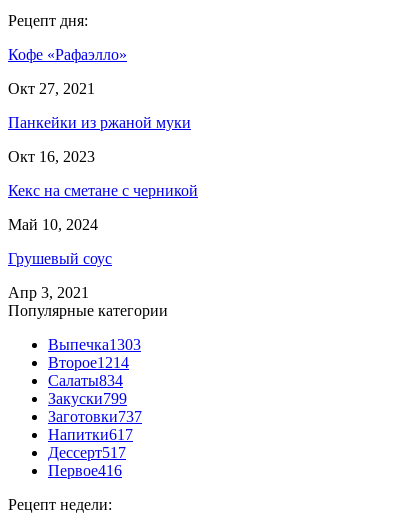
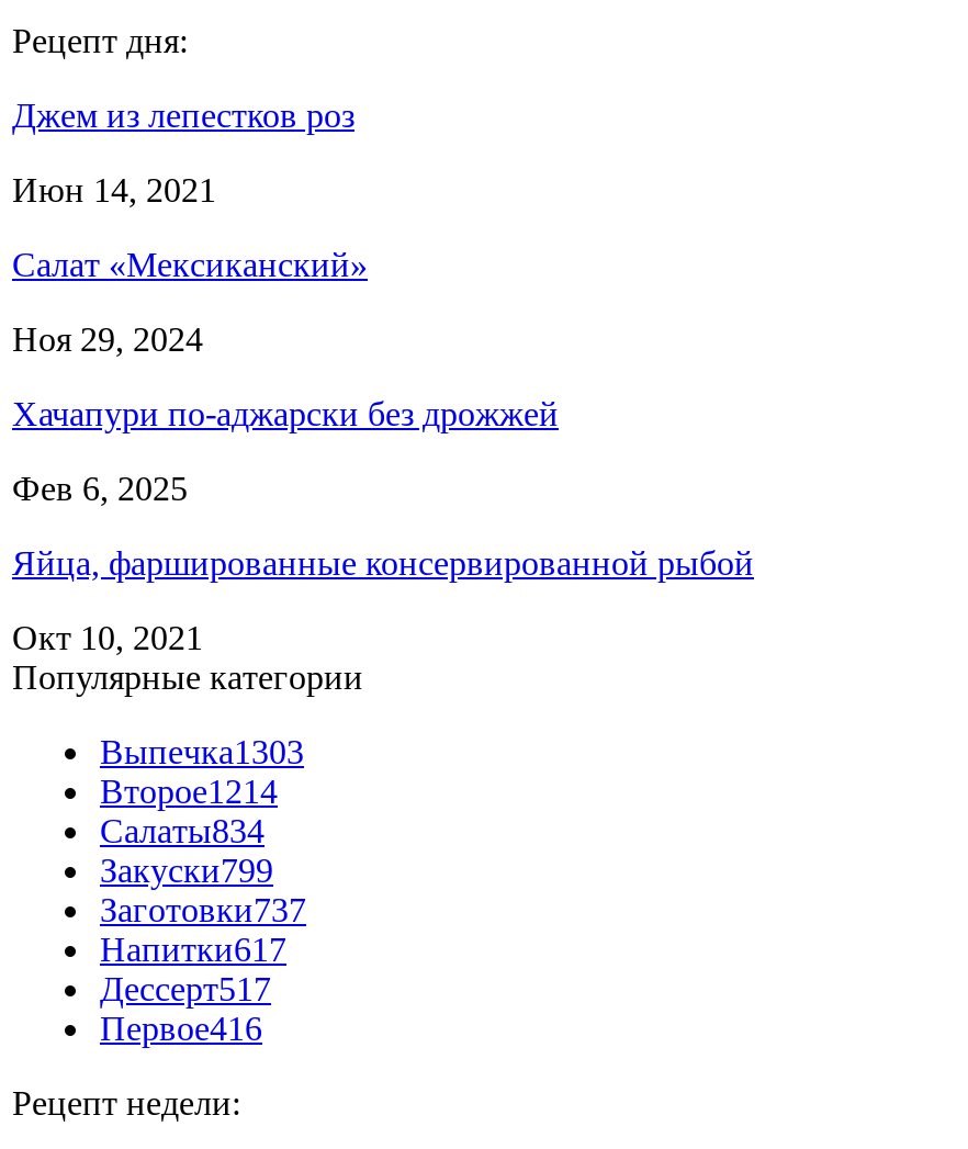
- Кофе «Рафаэлло»
+ Джем из лепестков роз

- Окт 27, 2021
+ Июн 14, 2021

- Панкейки из ржаной муки
+ Салат «Мексиканский»

- Окт 16, 2023
+ Ноя 29, 2024

- Кекс на сметане с черникой
+ Хачапури по-аджарски без дрожжей

- Май 10, 2024
+ Фев 6, 2025

- Грушевый соус
+ Яйца, фаршированные консервированной рыбой

- Апр 3, 2021
+ Окт 10, 2021
